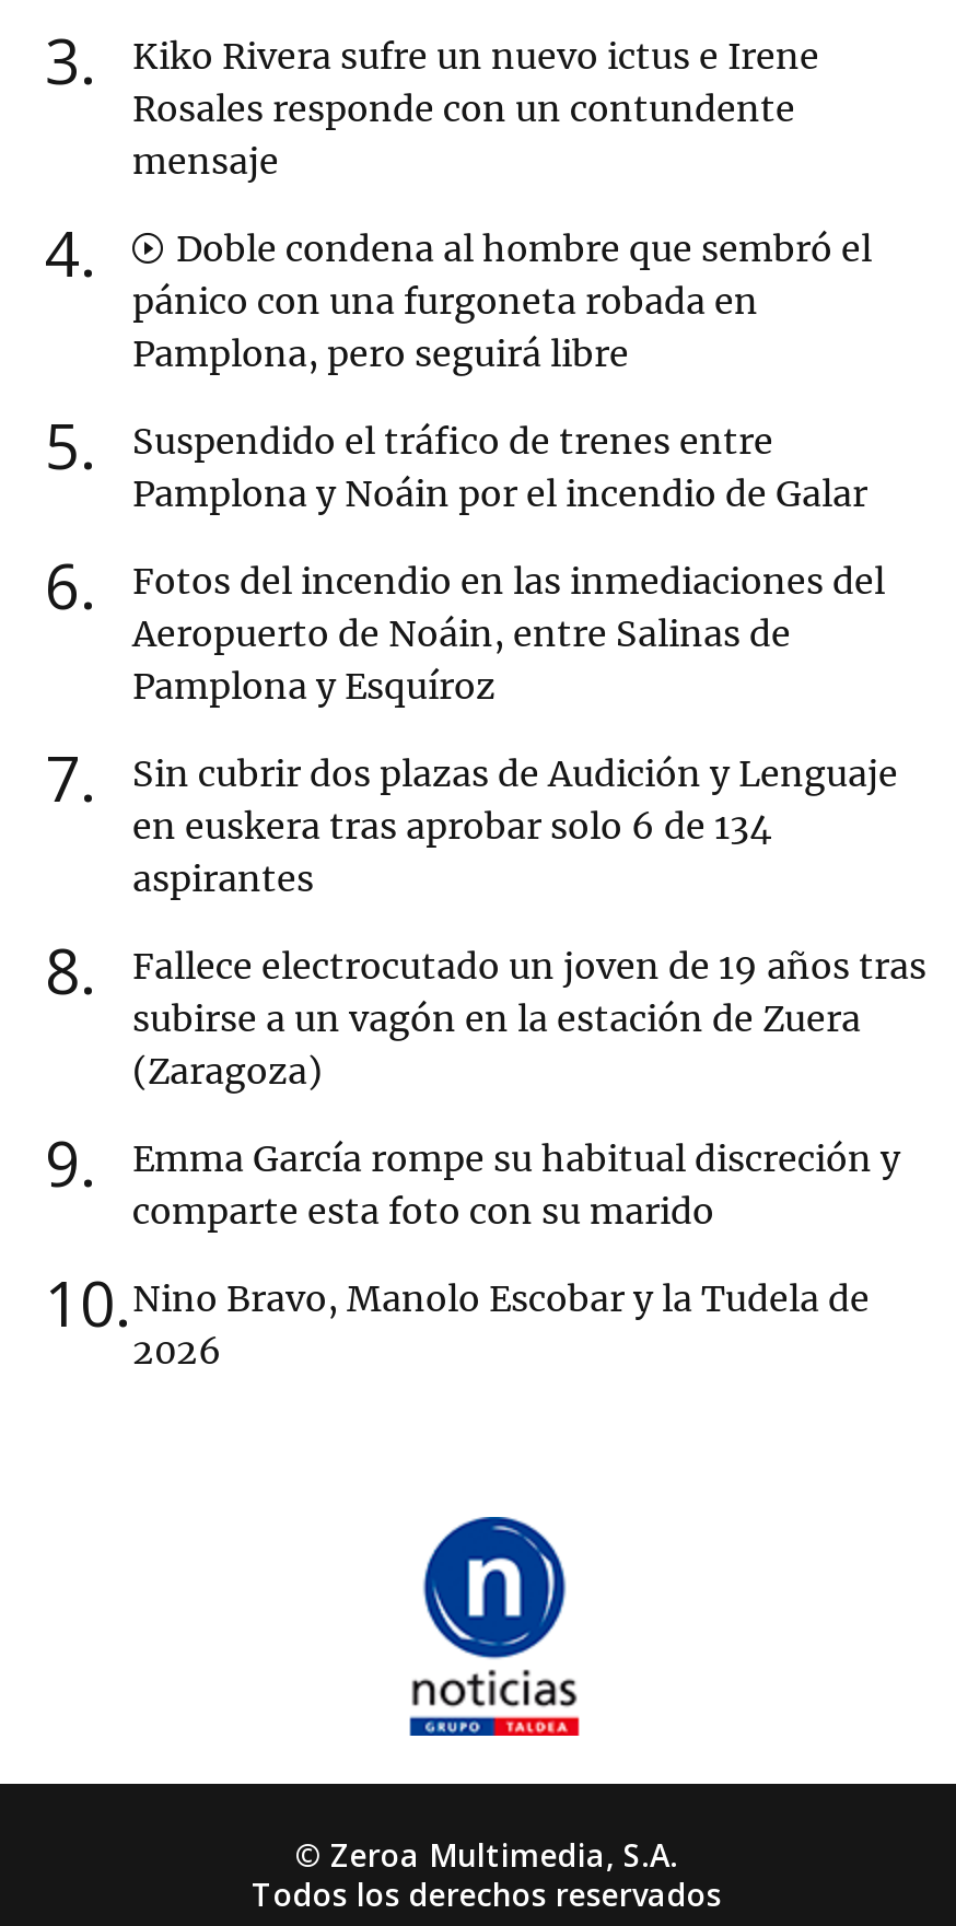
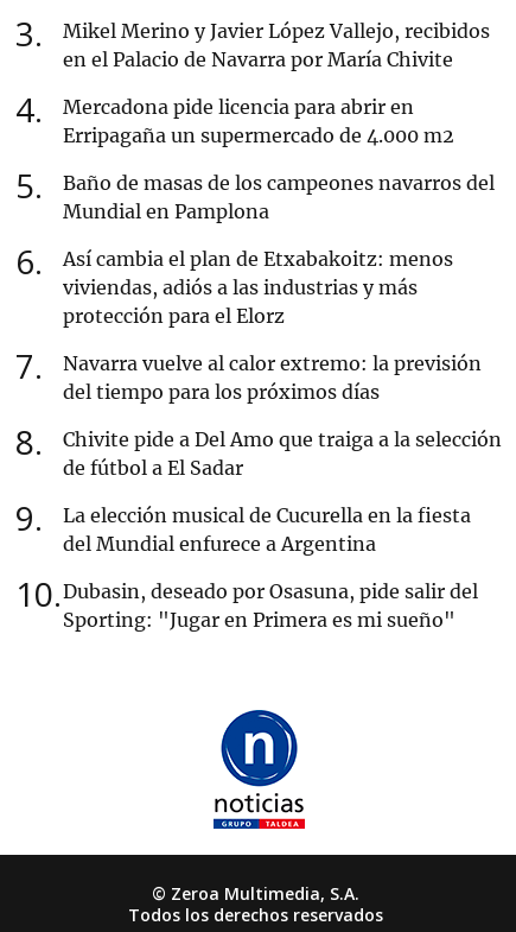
- Kiko Rivera sufre un nuevo ictus e Irene
- Rosales responde con un contundente
- mensaje
+ Mikel Merino y Javier López Vallejo, recibidos
+ en el Palacio de Navarra por María Chivite

- Doble condena al hombre que sembró el
- pánico con una furgoneta robada en
- Pamplona, pero seguirá libre
+ Mercadona pide licencia para abrir en
+ Erripagaña un supermercado de 4.000 m2

- Suspendido el tráfico de trenes entre
- Pamplona y Noáin por el incendio de Galar
+ Baño de masas de los campeones navarros del
+ Mundial en Pamplona

- Fotos del incendio en las inmediaciones del
- Aeropuerto de Noáin, entre Salinas de
- Pamplona y Esquíroz
+ Así cambia el plan de Etxabakoitz: menos
+ viviendas, adiós a las industrias y más
+ protección para el Elorz

- Sin cubrir dos plazas de Audición y Lenguaje
- en euskera tras aprobar solo 6 de 134
- aspirantes
+ Navarra vuelve al calor extremo: la previsión
+ del tiempo para los próximos días

- Fallece electrocutado un joven de 19 años tras
- subirse a un vagón en la estación de Zuera
- (Zaragoza)
+ Chivite pide a Del Amo que traiga a la selección
+ de fútbol a El Sadar

- Emma García rompe su habitual discreción y
- comparte esta foto con su marido
- 10 Nino Bravo, Manolo Escobar y la Tudela de
- 2026
+ La elección musical de Cucurella en la fiesta
+ del Mundial enfurece a Argentina
+ 10 Dubasin, deseado por Osasuna, pide salir del
+ Sporting: "Jugar en Primera es mi sueño"
